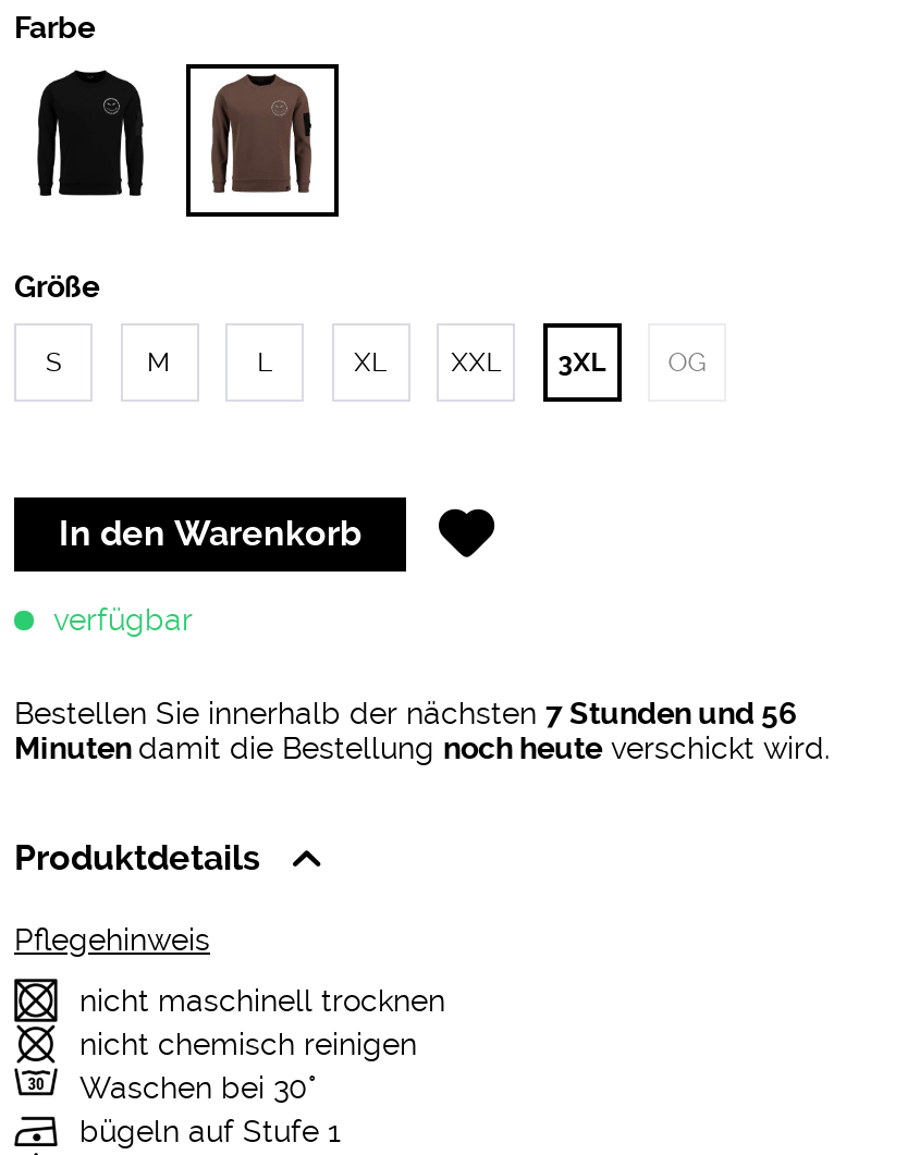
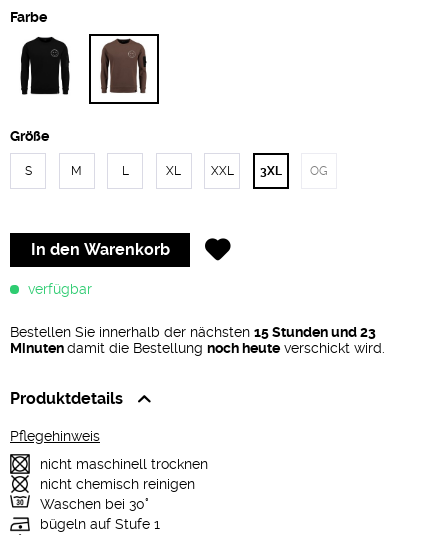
- Bestellen Sie innerhalb der nächsten 7 Stunden und 56
+ Bestellen Sie innerhalb der nächsten 15 Stunden und 23
